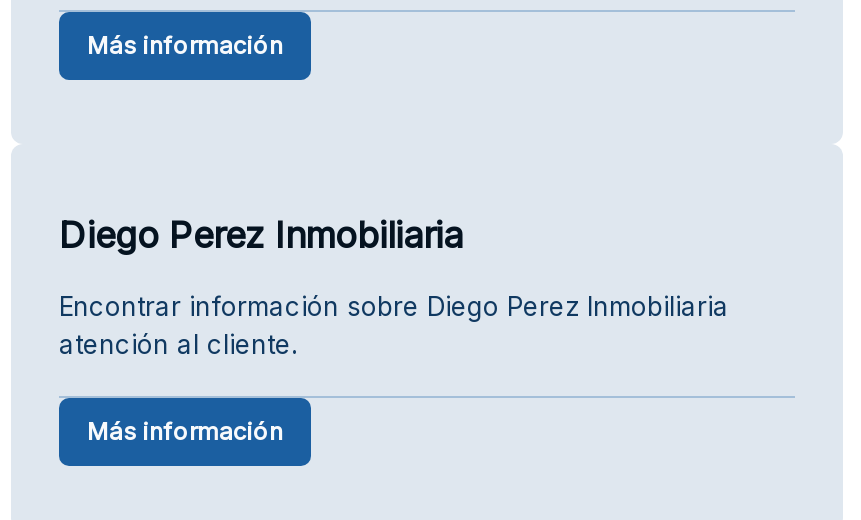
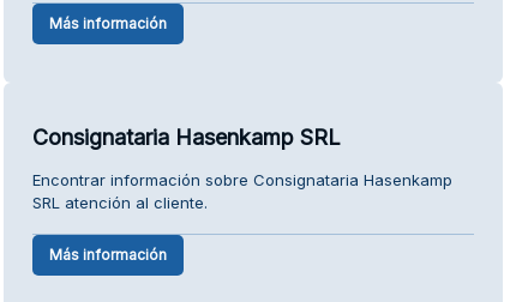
- Diego Perez Inmobiliaria
+ Consignataria Hasenkamp SRL

- Encontrar información sobre Diego Perez Inmobiliaria
- atención al cliente.
+ Encontrar información sobre Consignataria Hasenkamp
+ SRL atención al cliente.
